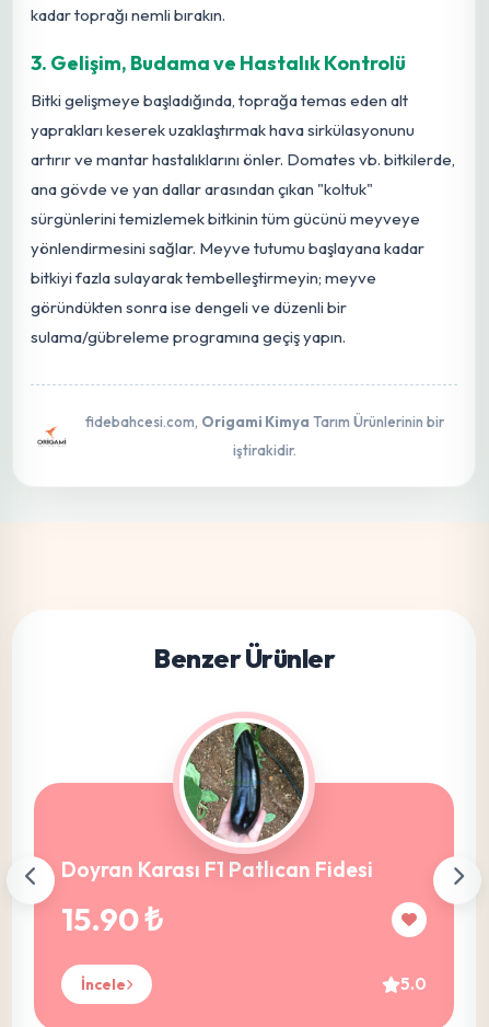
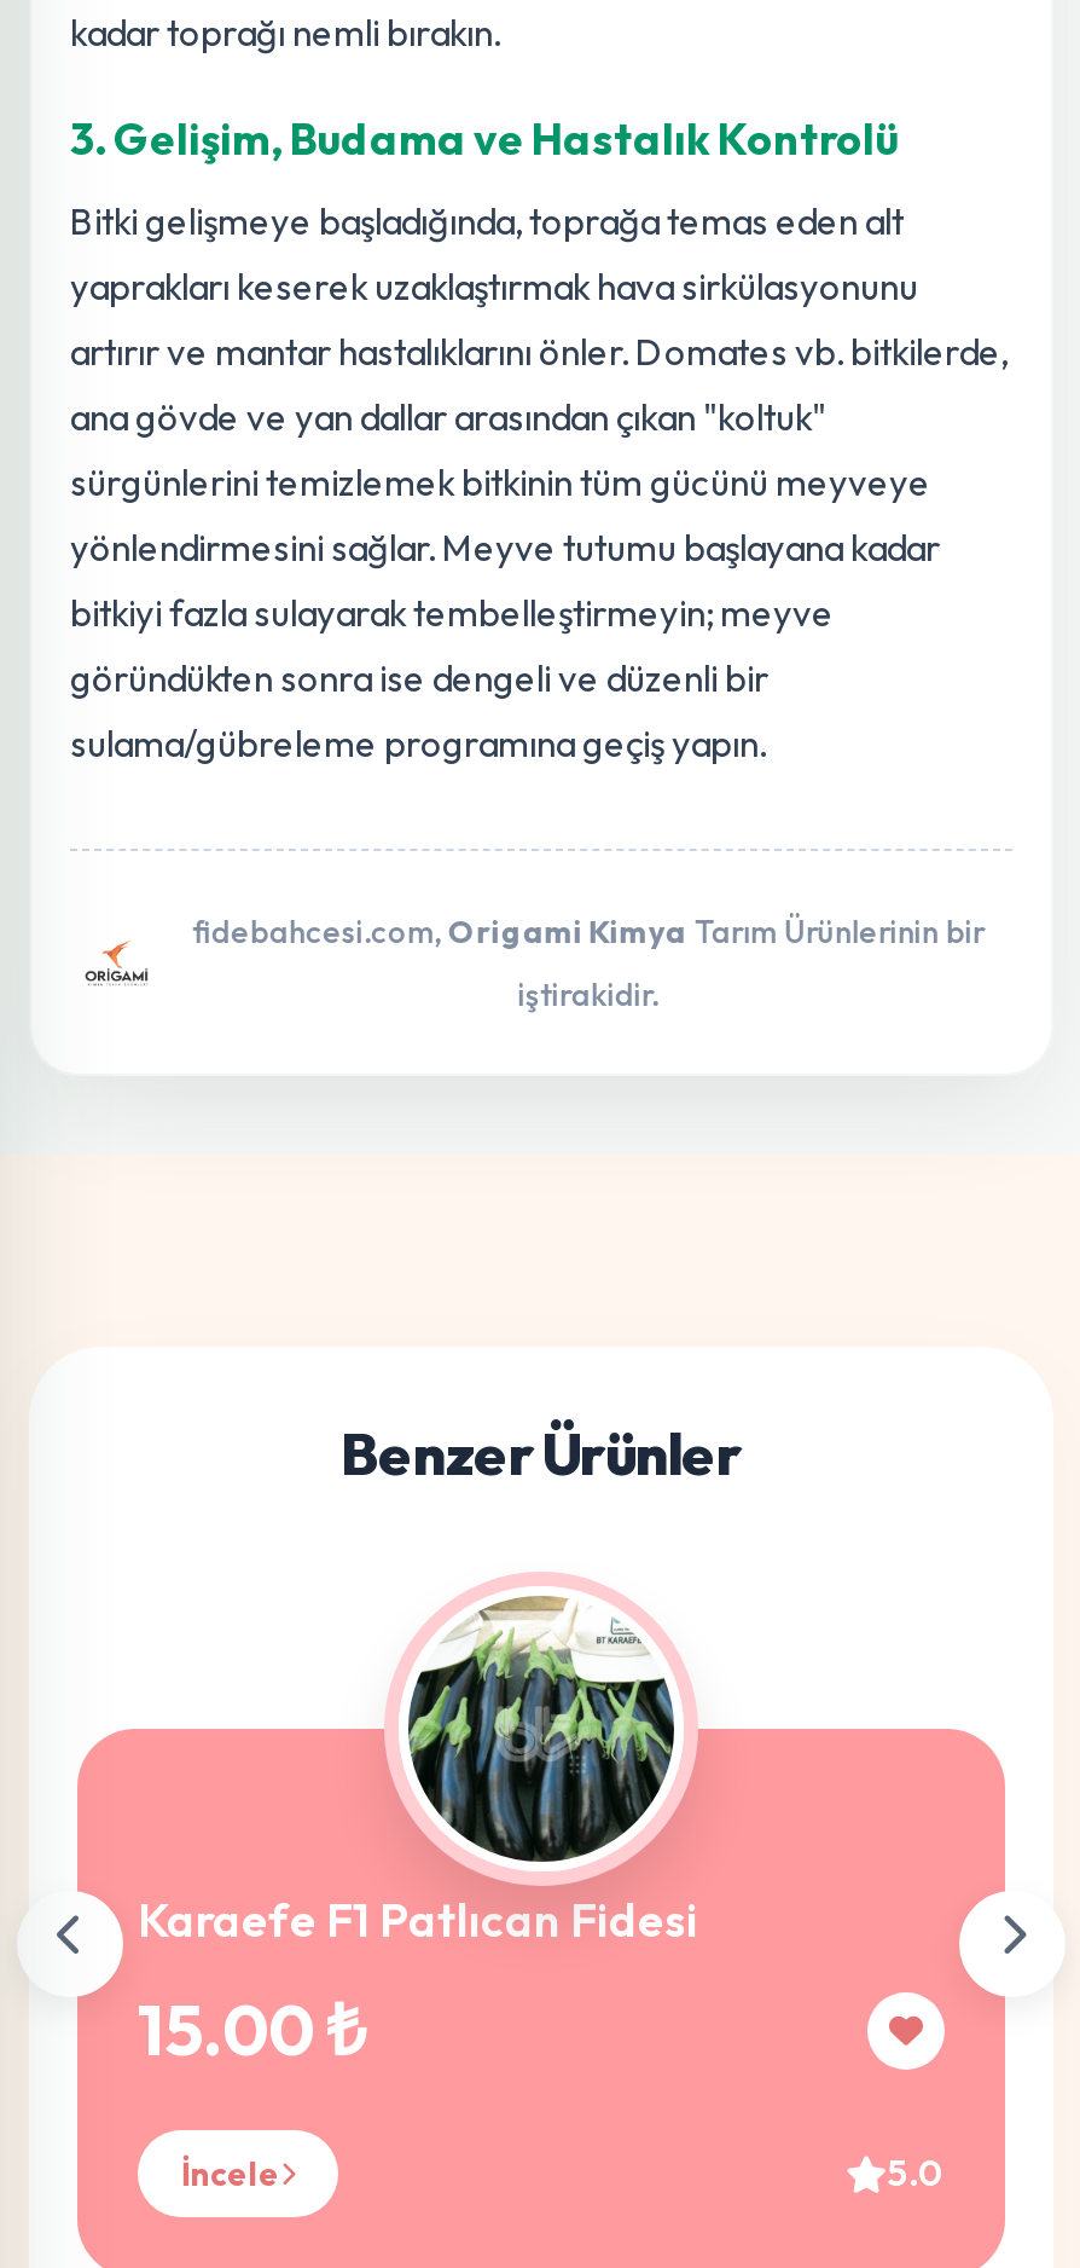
- [image]
- Doyran Karası F1 Patlıcan Fidesi
- 15.90 ₺
+ [image]
+ Karaefe F1 Patlıcan Fidesi
+ 15.00 ₺
